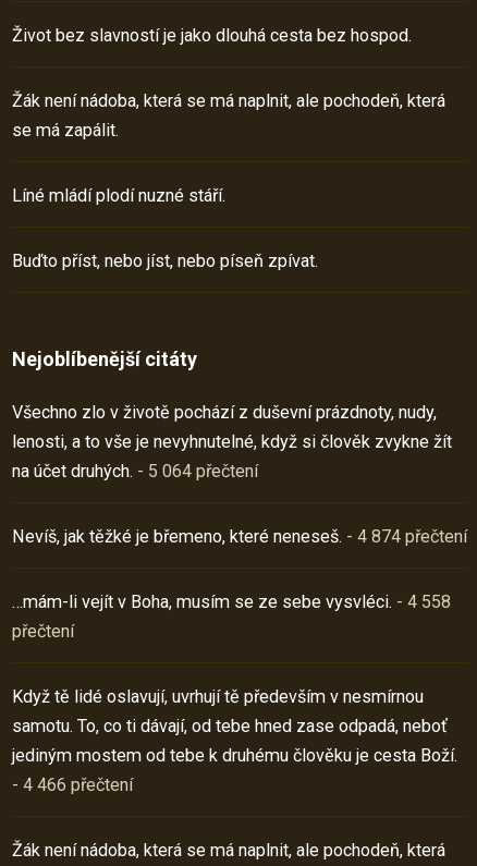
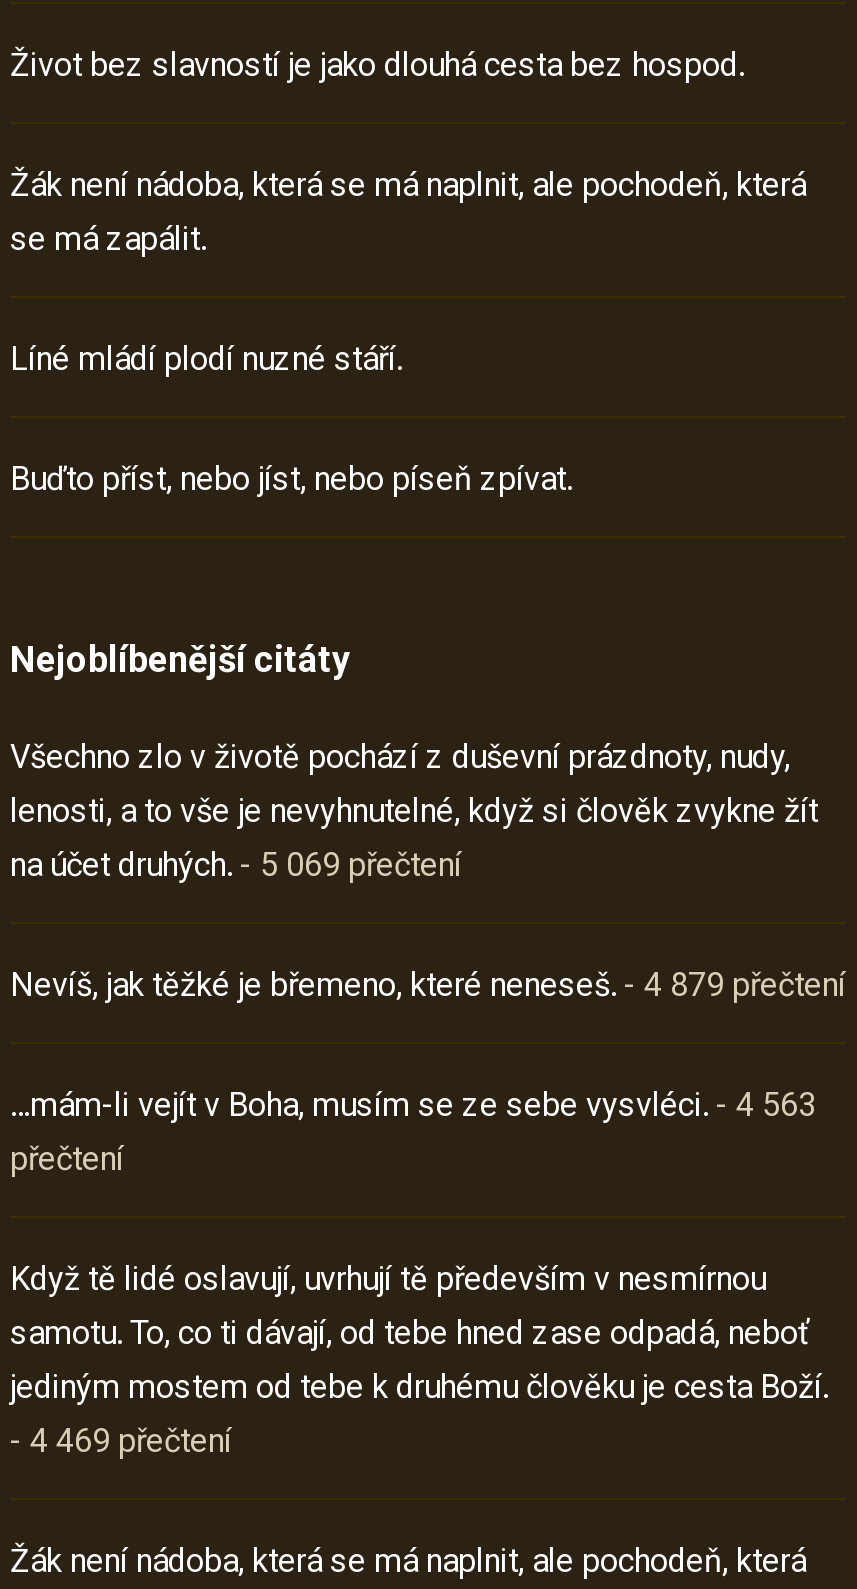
- na účet druhých. - 5 064 přečtení
+ na účet druhých. - 5 069 přečtení

- Nevíš, jak těžké je břemeno, které neneseš. - 4 874 přečtení
+ Nevíš, jak těžké je břemeno, které neneseš. - 4 879 přečtení

- …mám-li vejít v Boha, musím se ze sebe vysvléci. - 4 558
+ …mám-li vejít v Boha, musím se ze sebe vysvléci. - 4 563

- - 4 466 přečtení
+ - 4 469 přečtení
